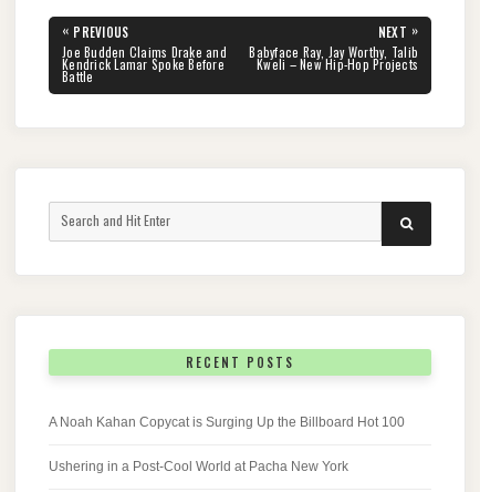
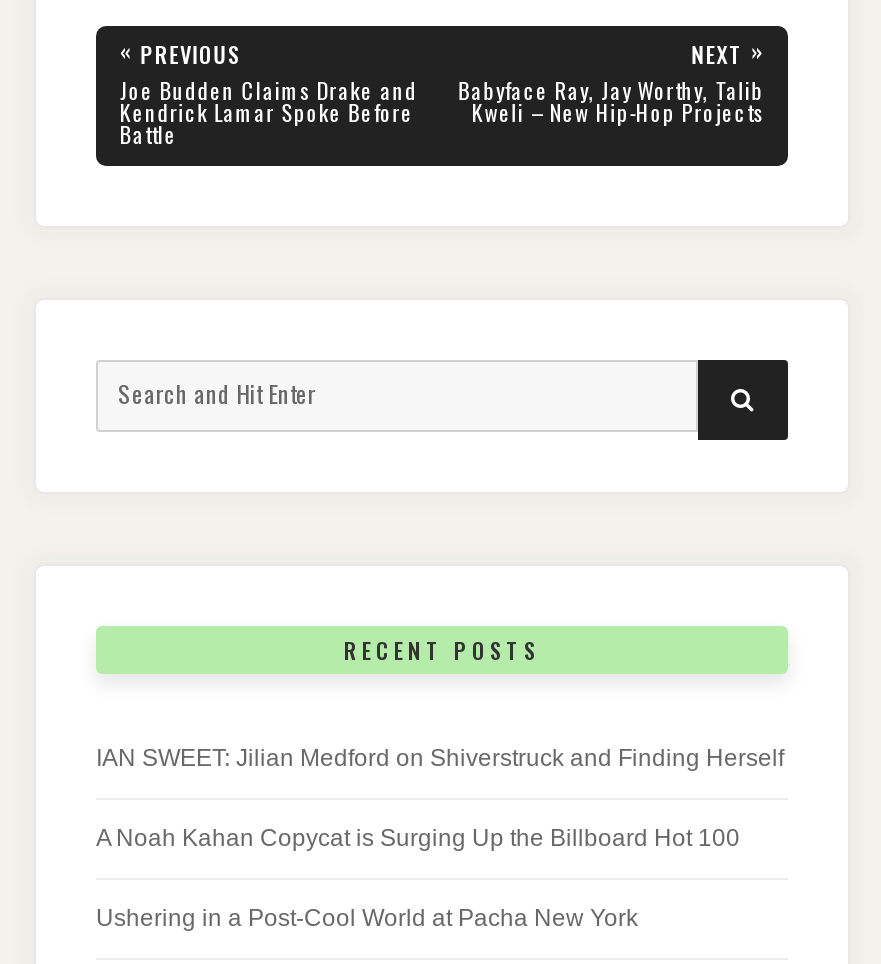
+ IAN SWEET: Jilian Medford on Shiverstruck and Finding Herself
